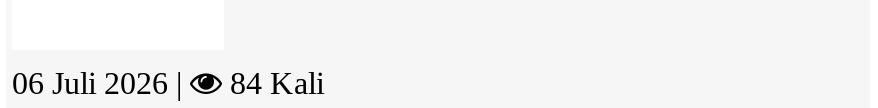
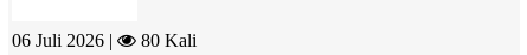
- 84 Kali
+ 80 Kali
